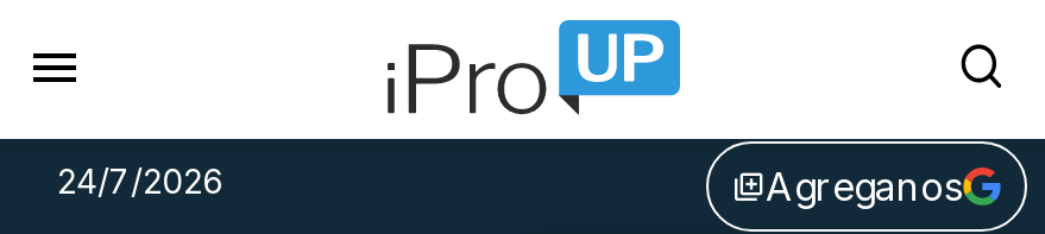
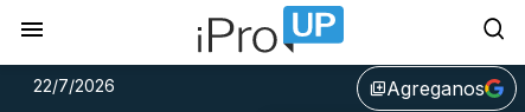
- 24/7/2026
+ 22/7/2026
